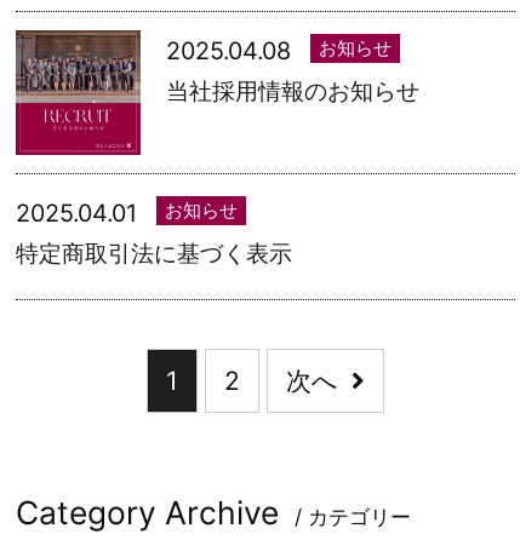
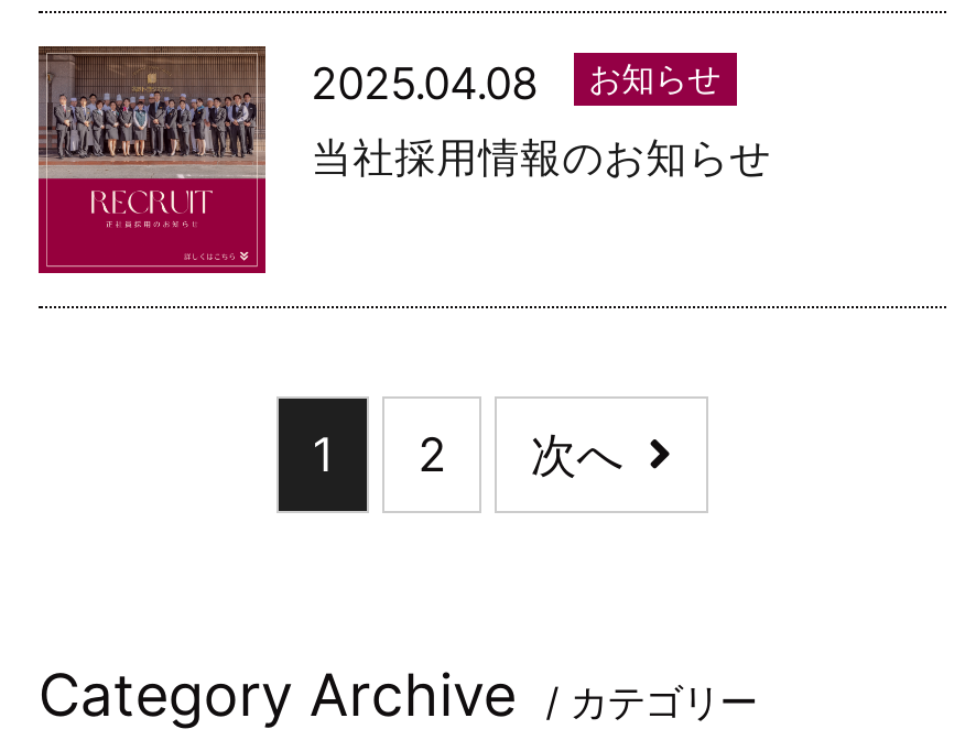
- 2025.04.01
- お知らせ
- 特定商取引法に基づく表示
